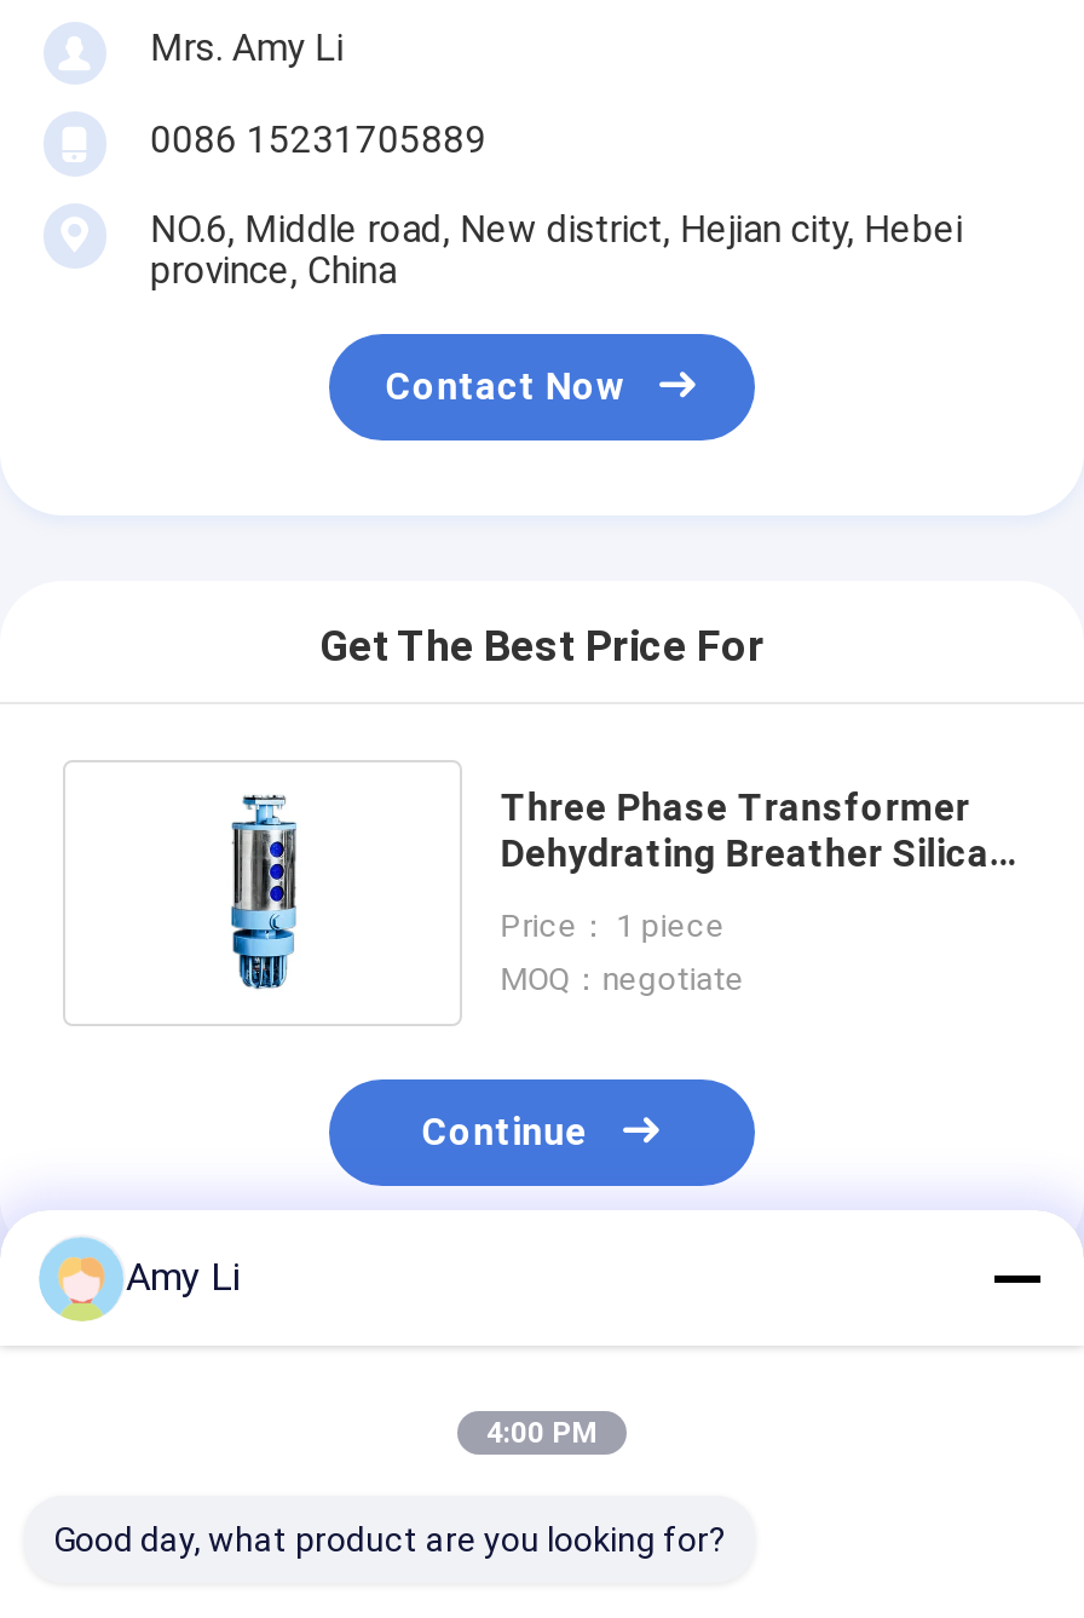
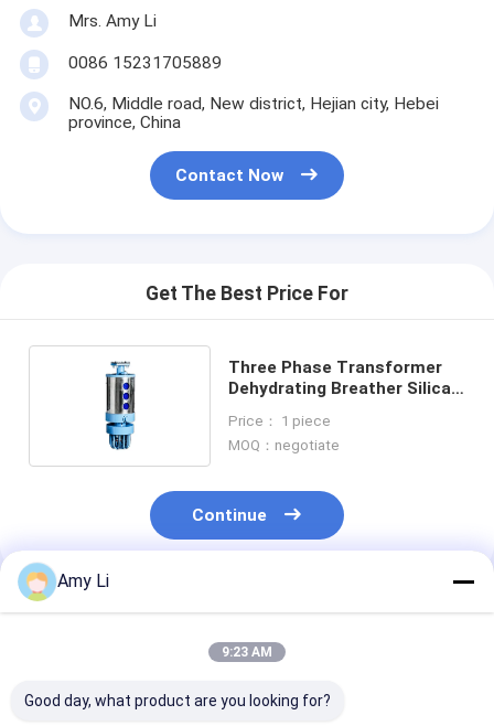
- 4:00 PM
+ 9:23 AM
